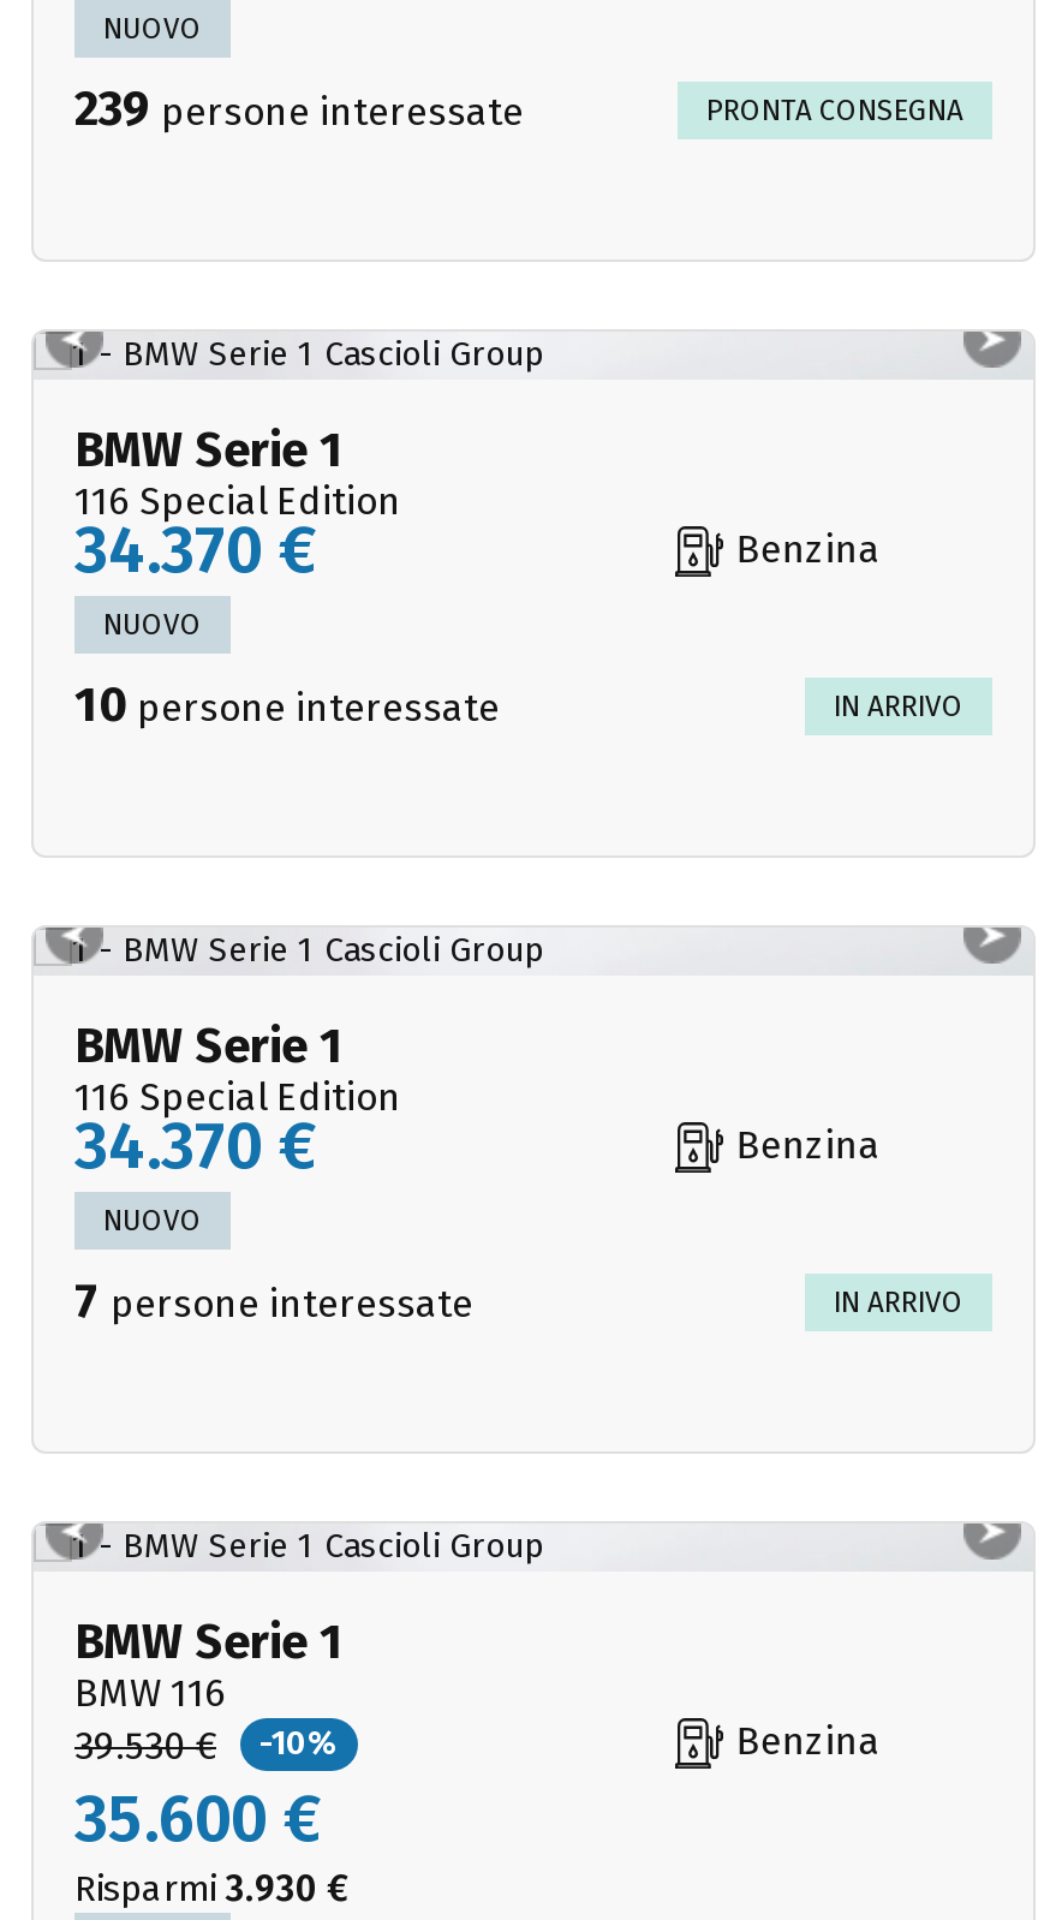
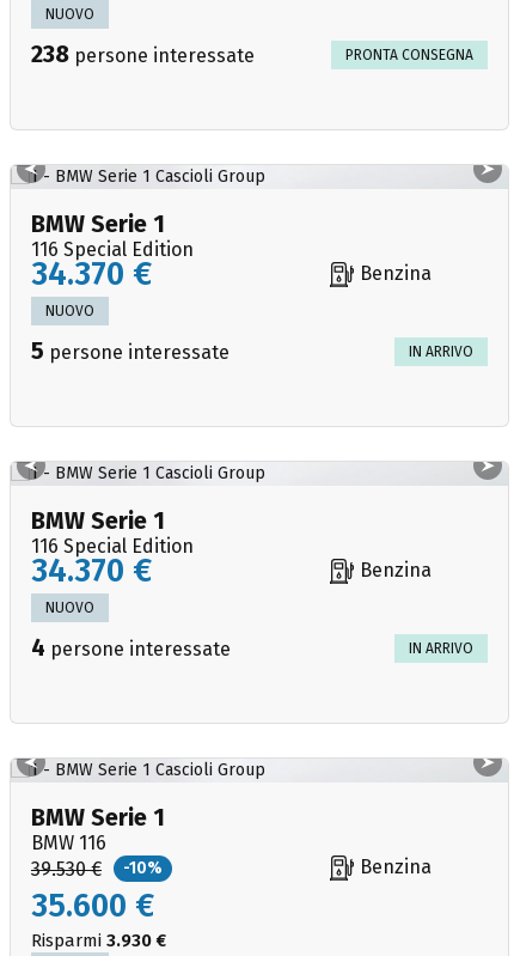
- 239 persone interessate
+ 238 persone interessate

- 10 persone interessate
+ 5 persone interessate

- 7 persone interessate
+ 4 persone interessate
